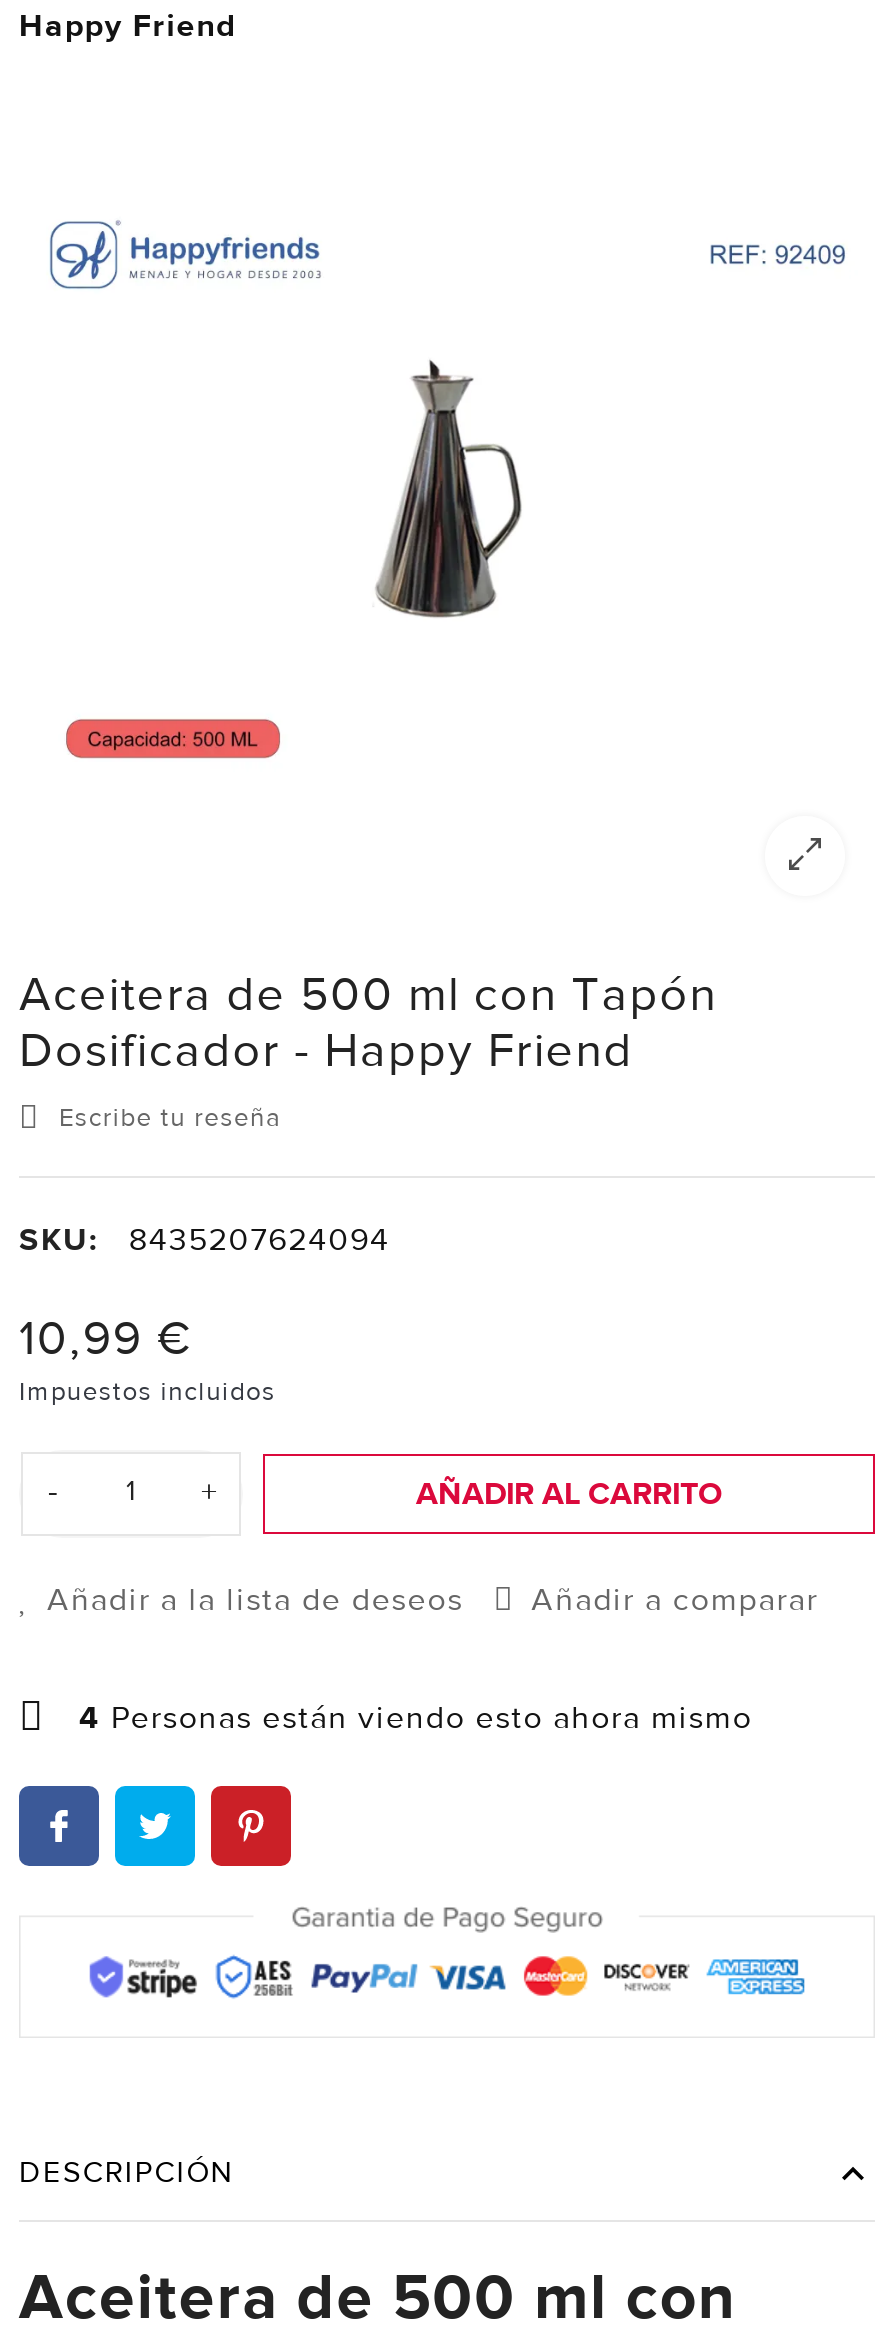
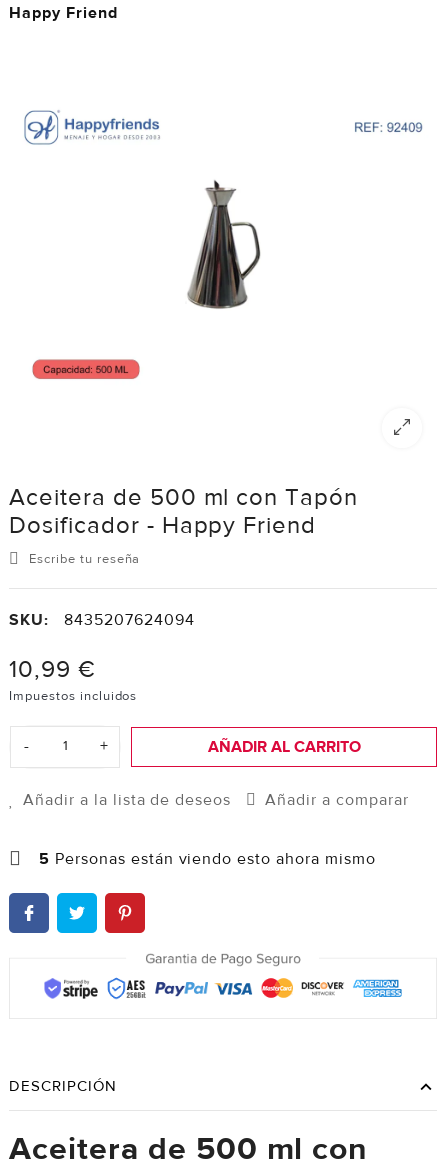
- 4 Personas están viendo esto ahora mismo
+ 5 Personas están viendo esto ahora mismo
